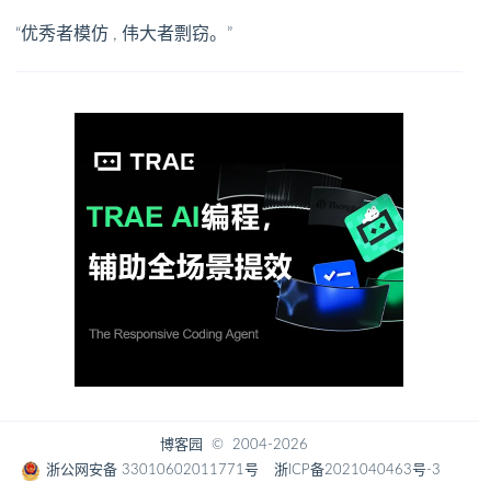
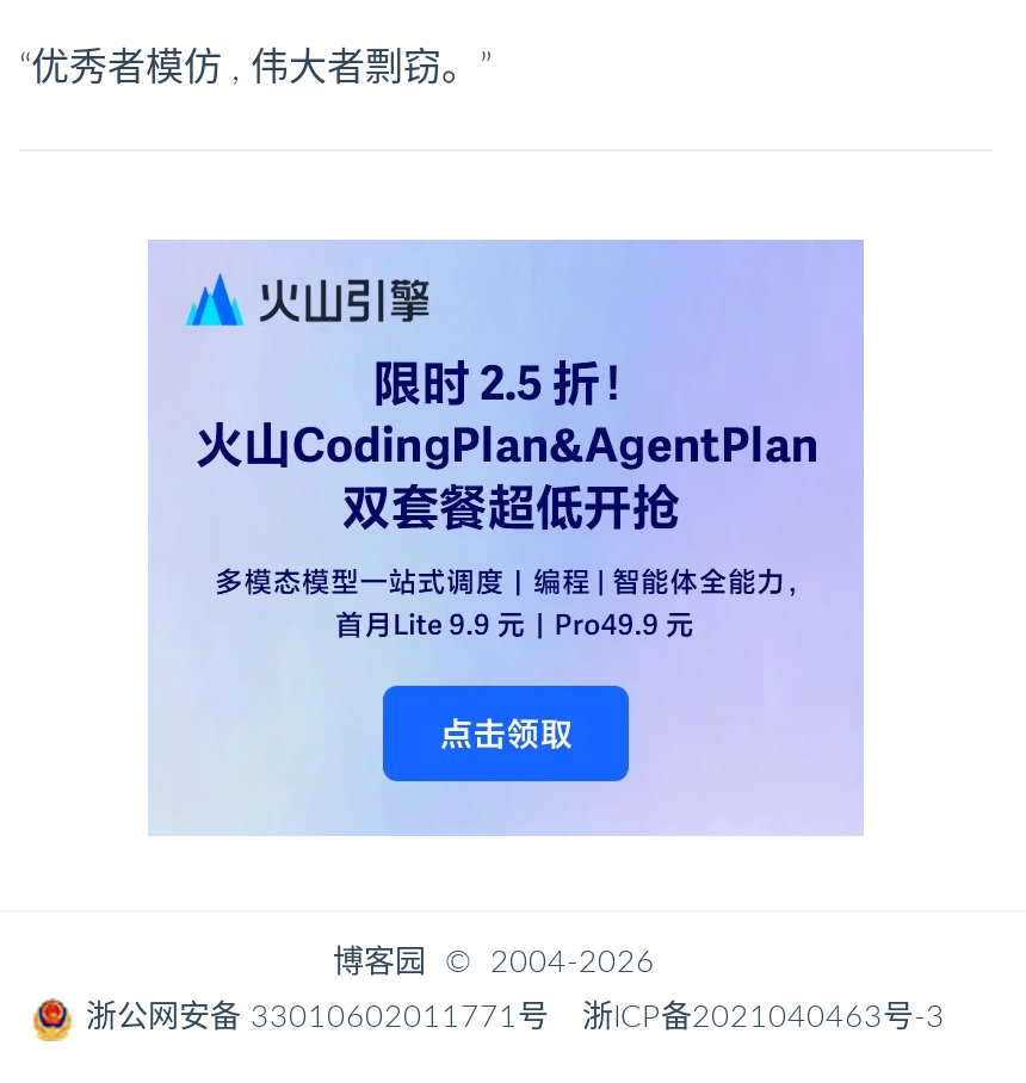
- [image]
+ [image]
